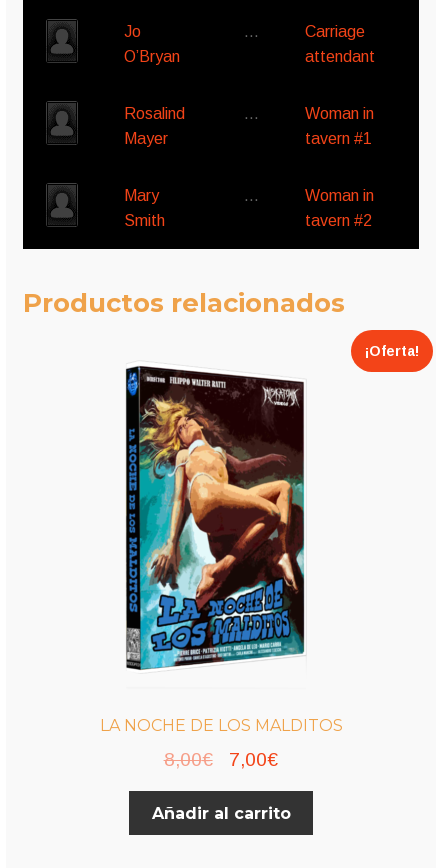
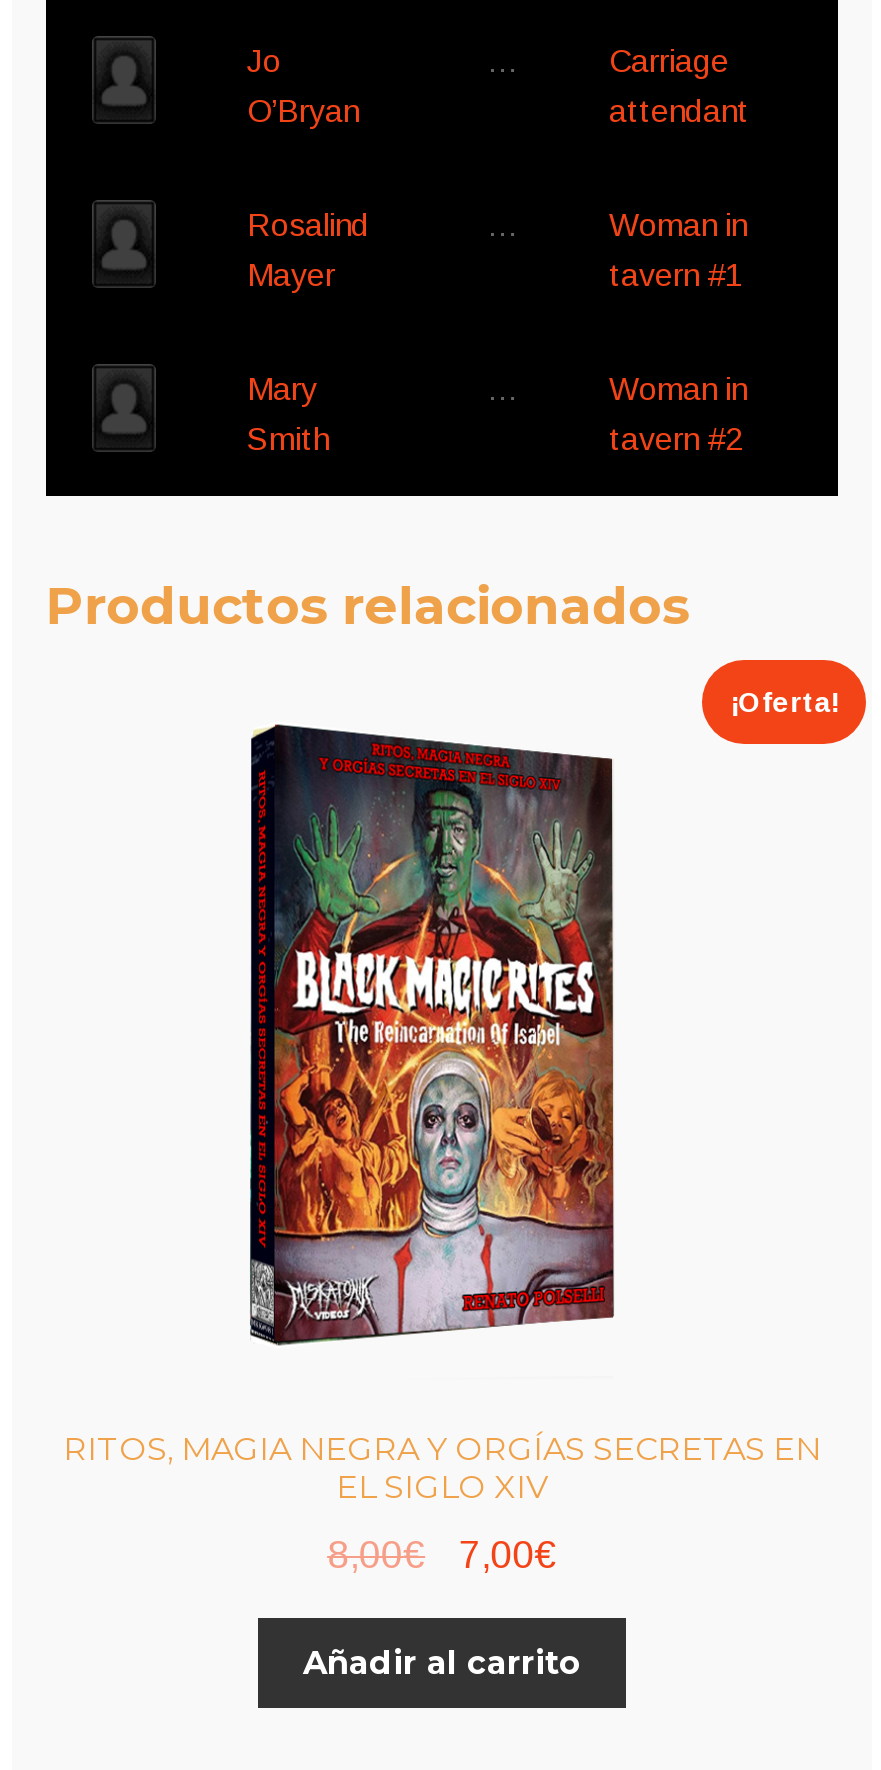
- [image]
+ [image]

- LA NOCHE DE LOS MALDITOS
+ RITOS, MAGIA NEGRA Y ORGÍAS SECRETAS EN
+ EL SIGLO XIV
